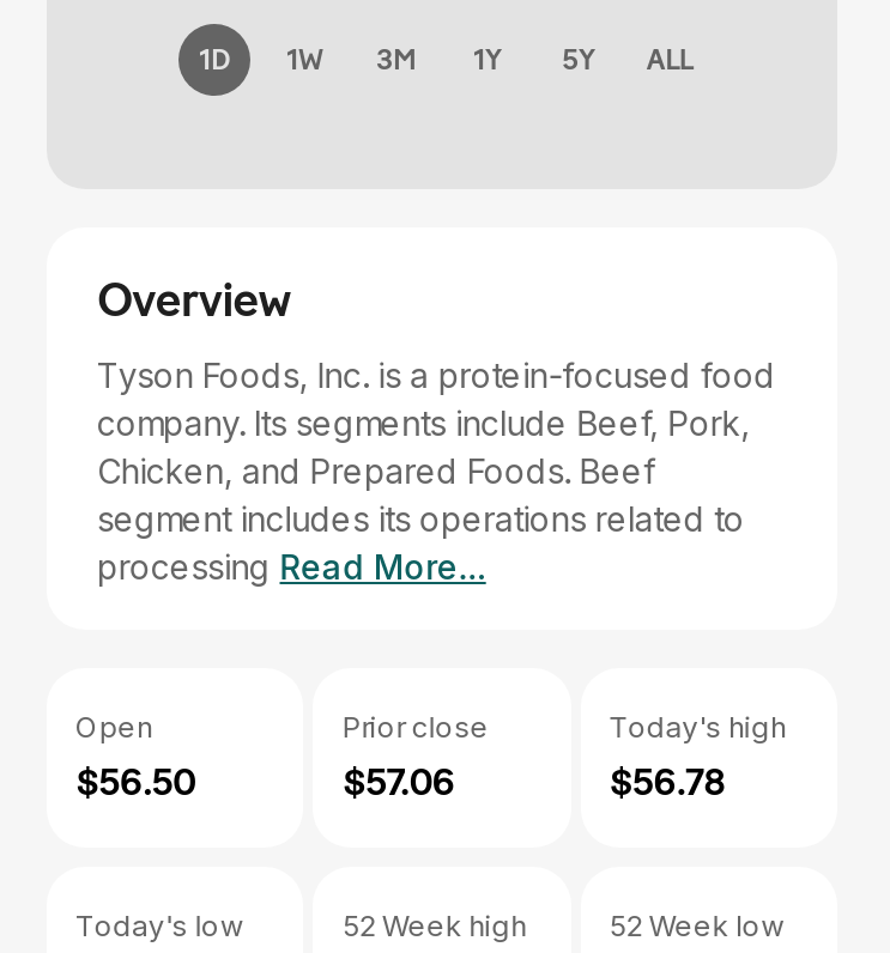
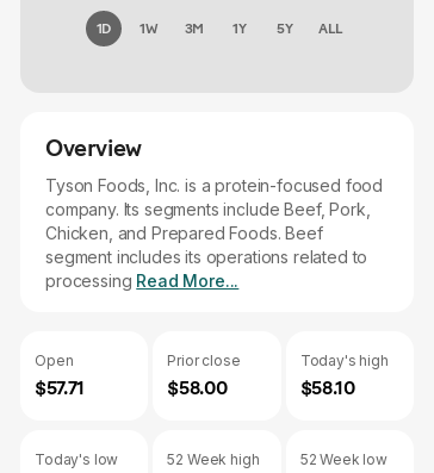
- $56.50
+ $57.71

- $57.06
+ $58.00

- $56.78
+ $58.10
